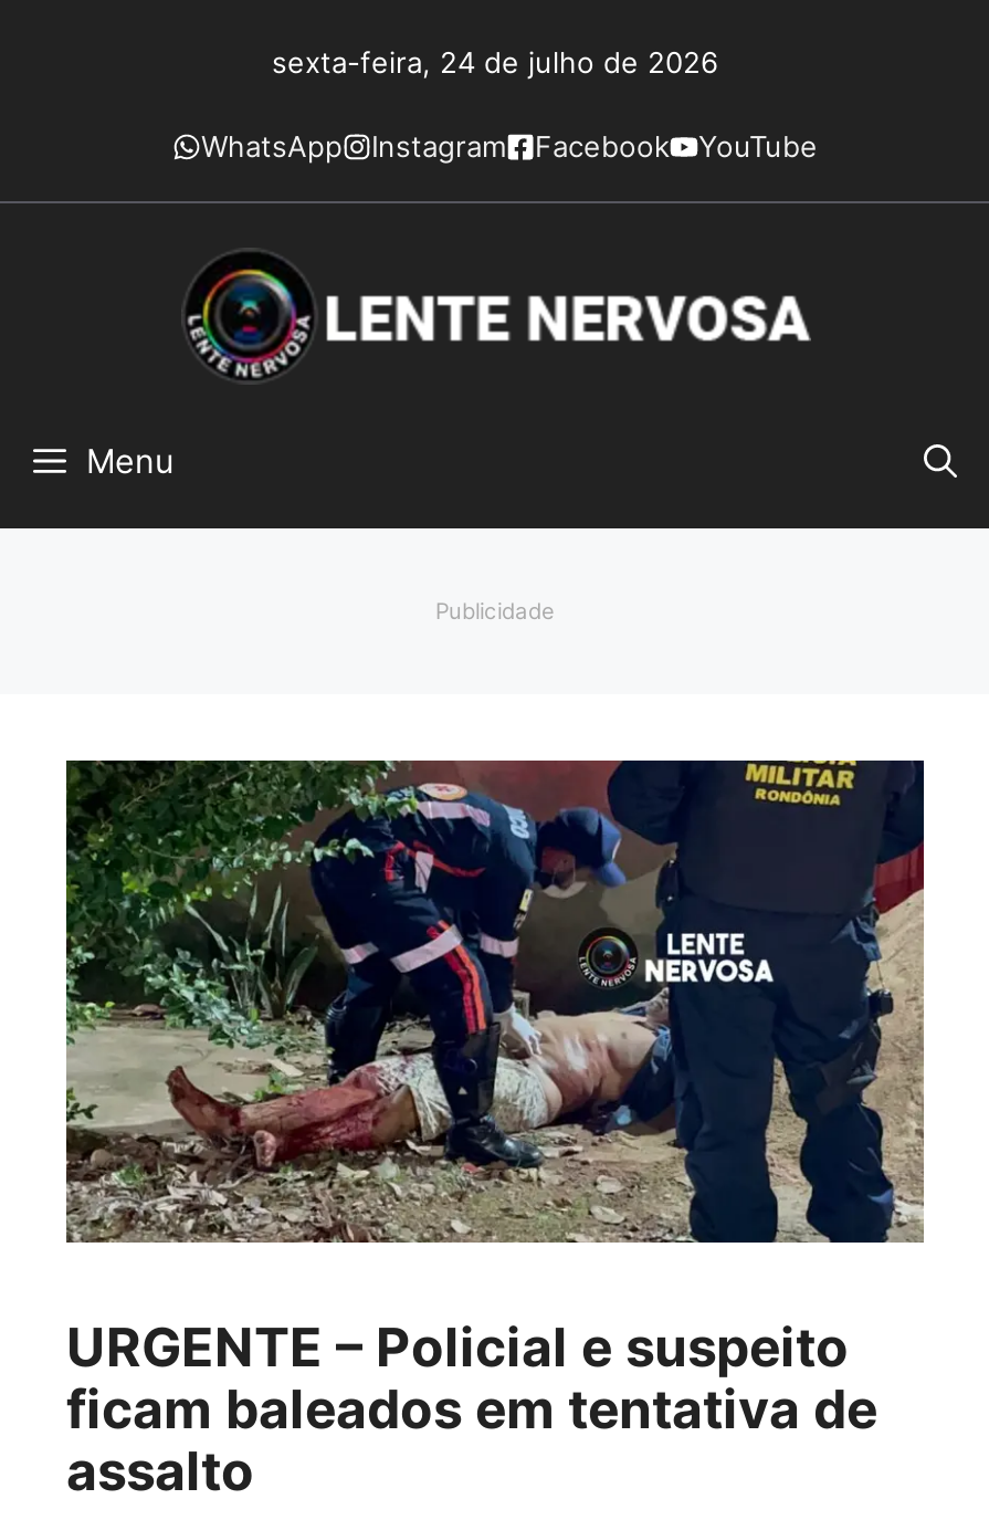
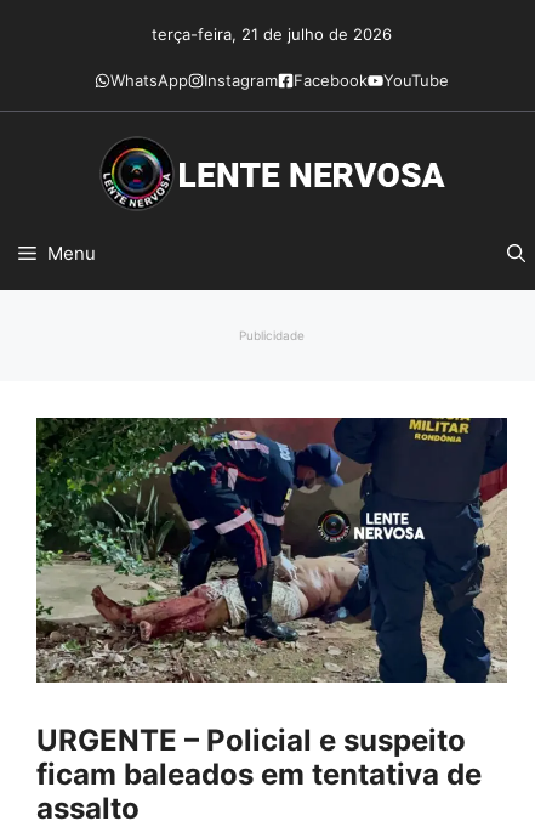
- sexta-feira, 24 de julho de 2026
+ terça-feira, 21 de julho de 2026
